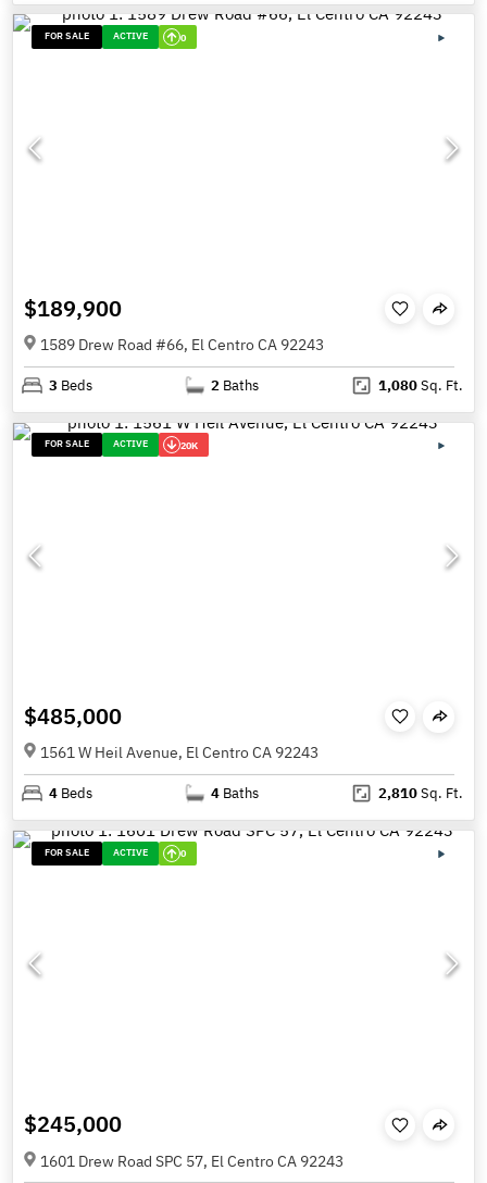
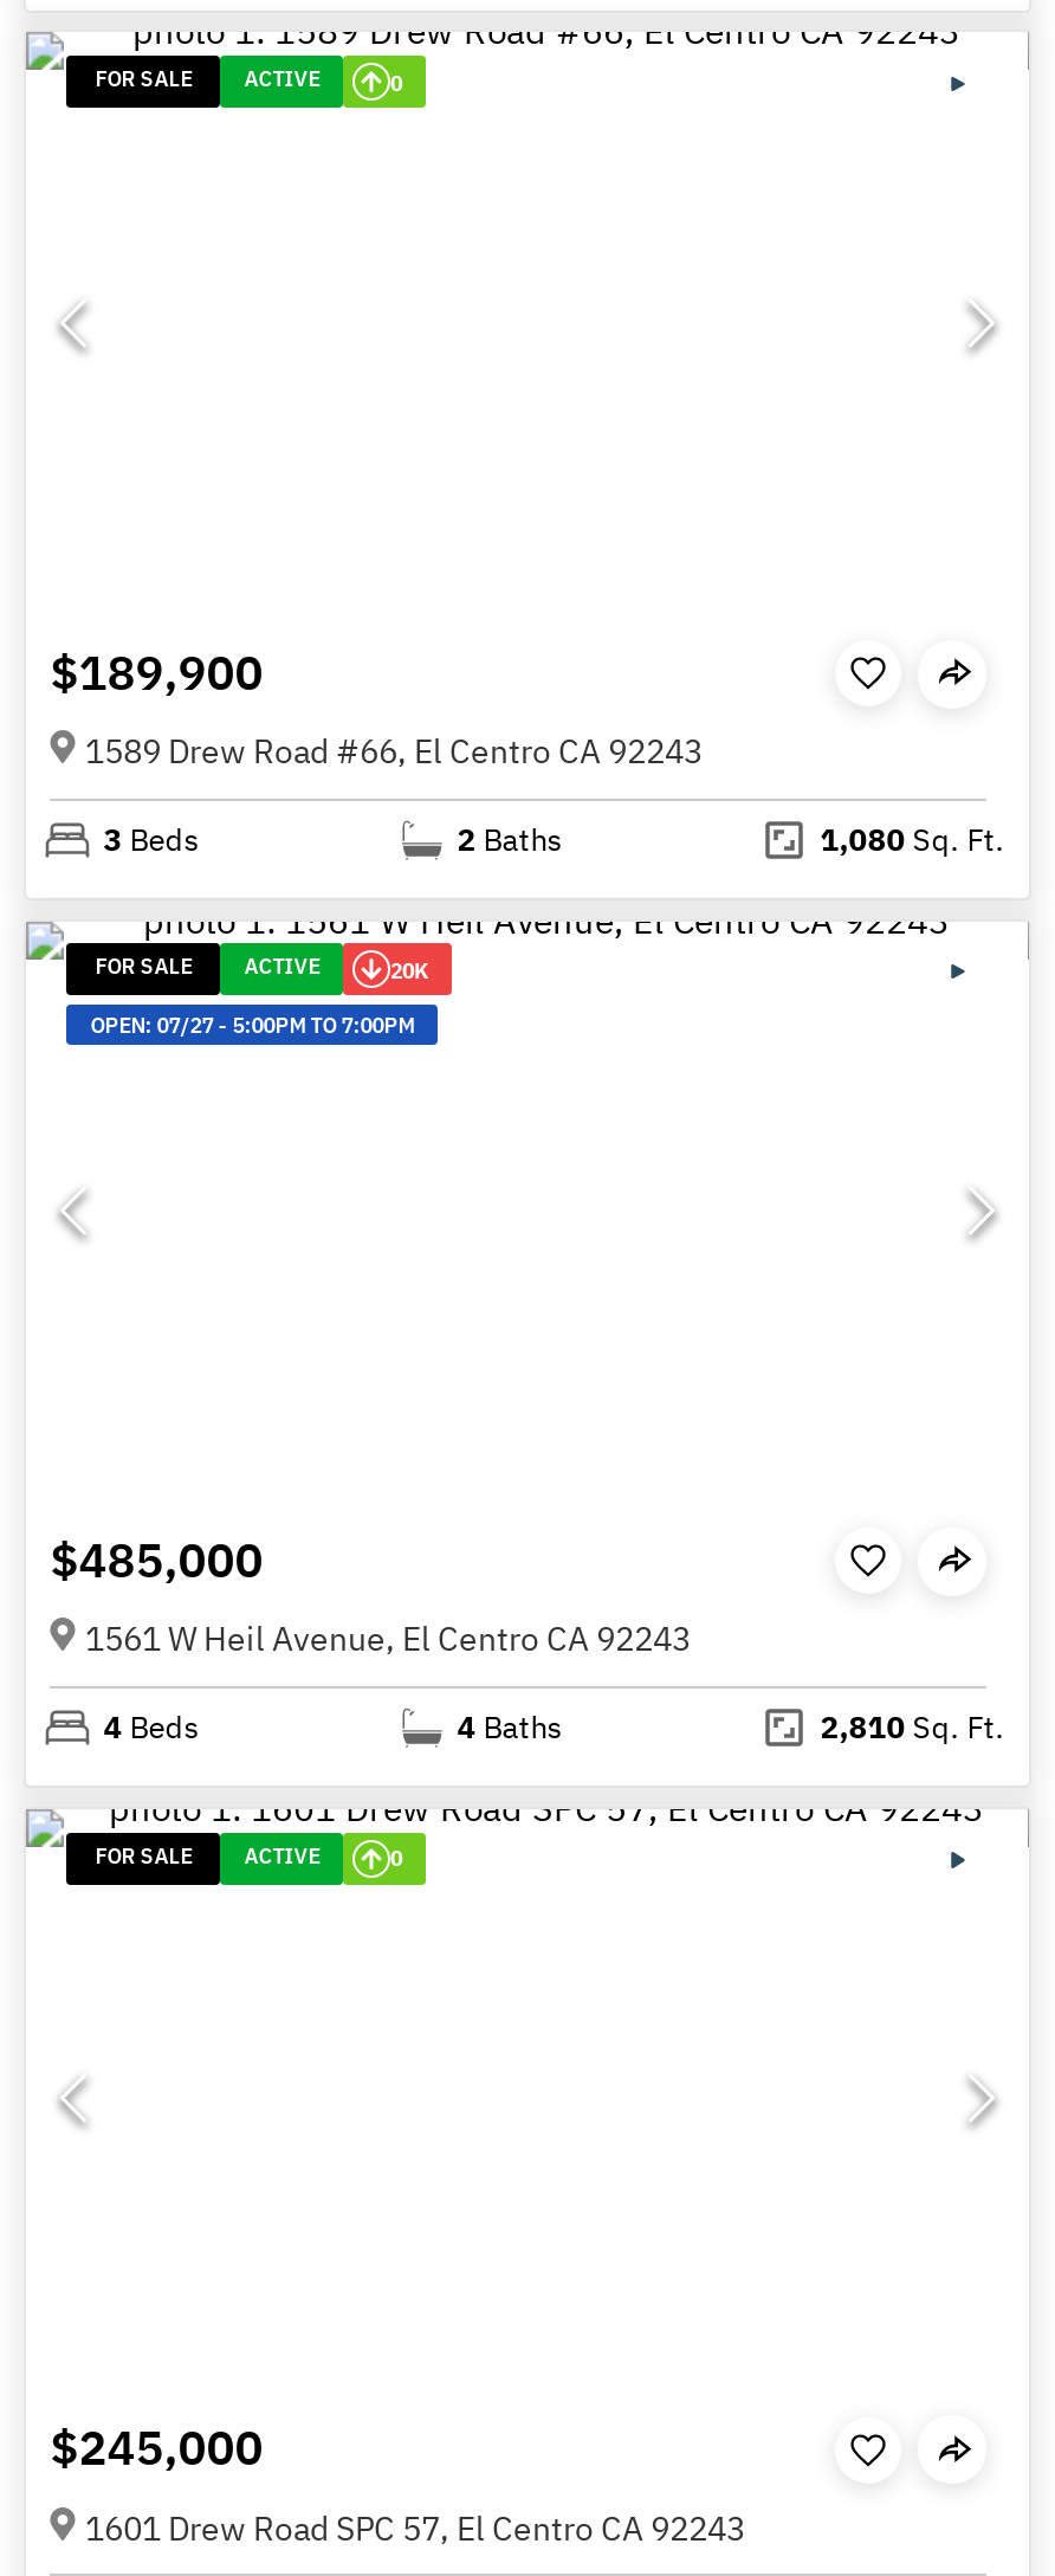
+ OPEN: 07/27 - 5:00PM TO 7:00PM
